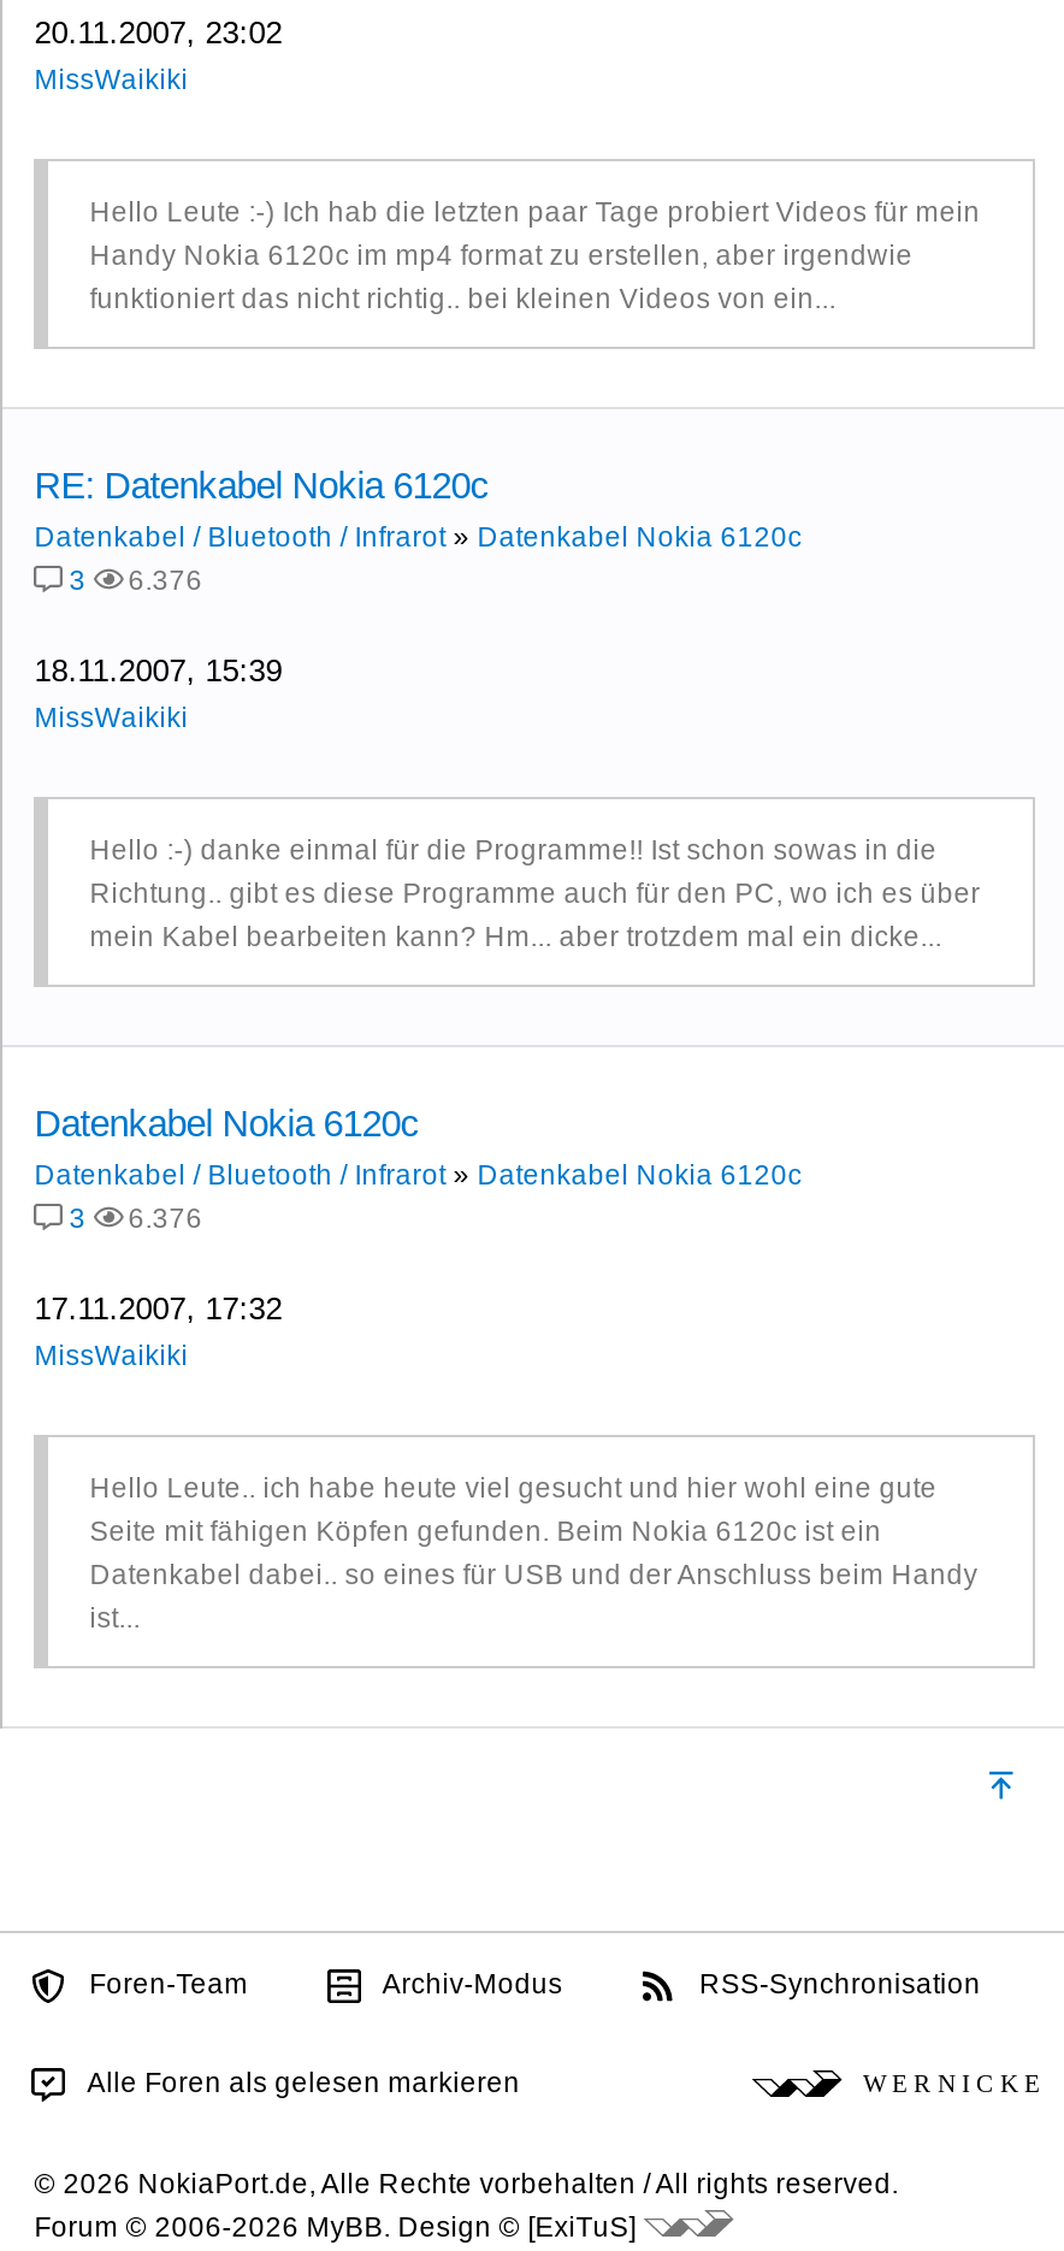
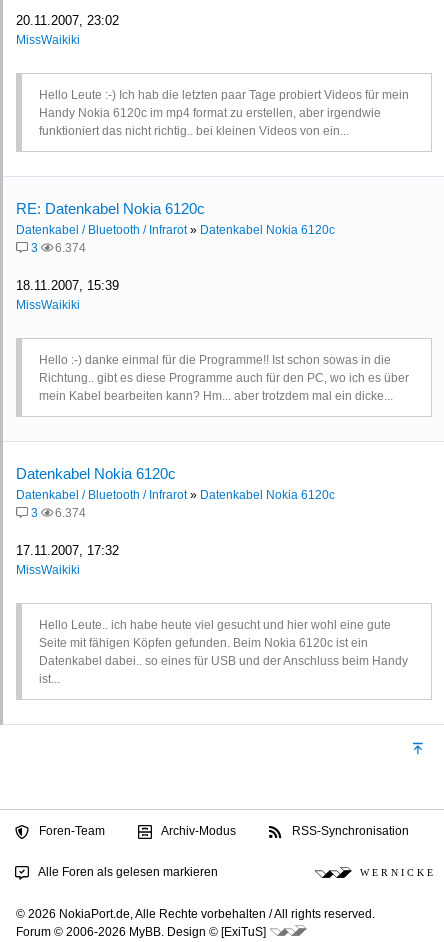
- 3 6.376
+ 3 6.374

- 3 6.376
+ 3 6.374
